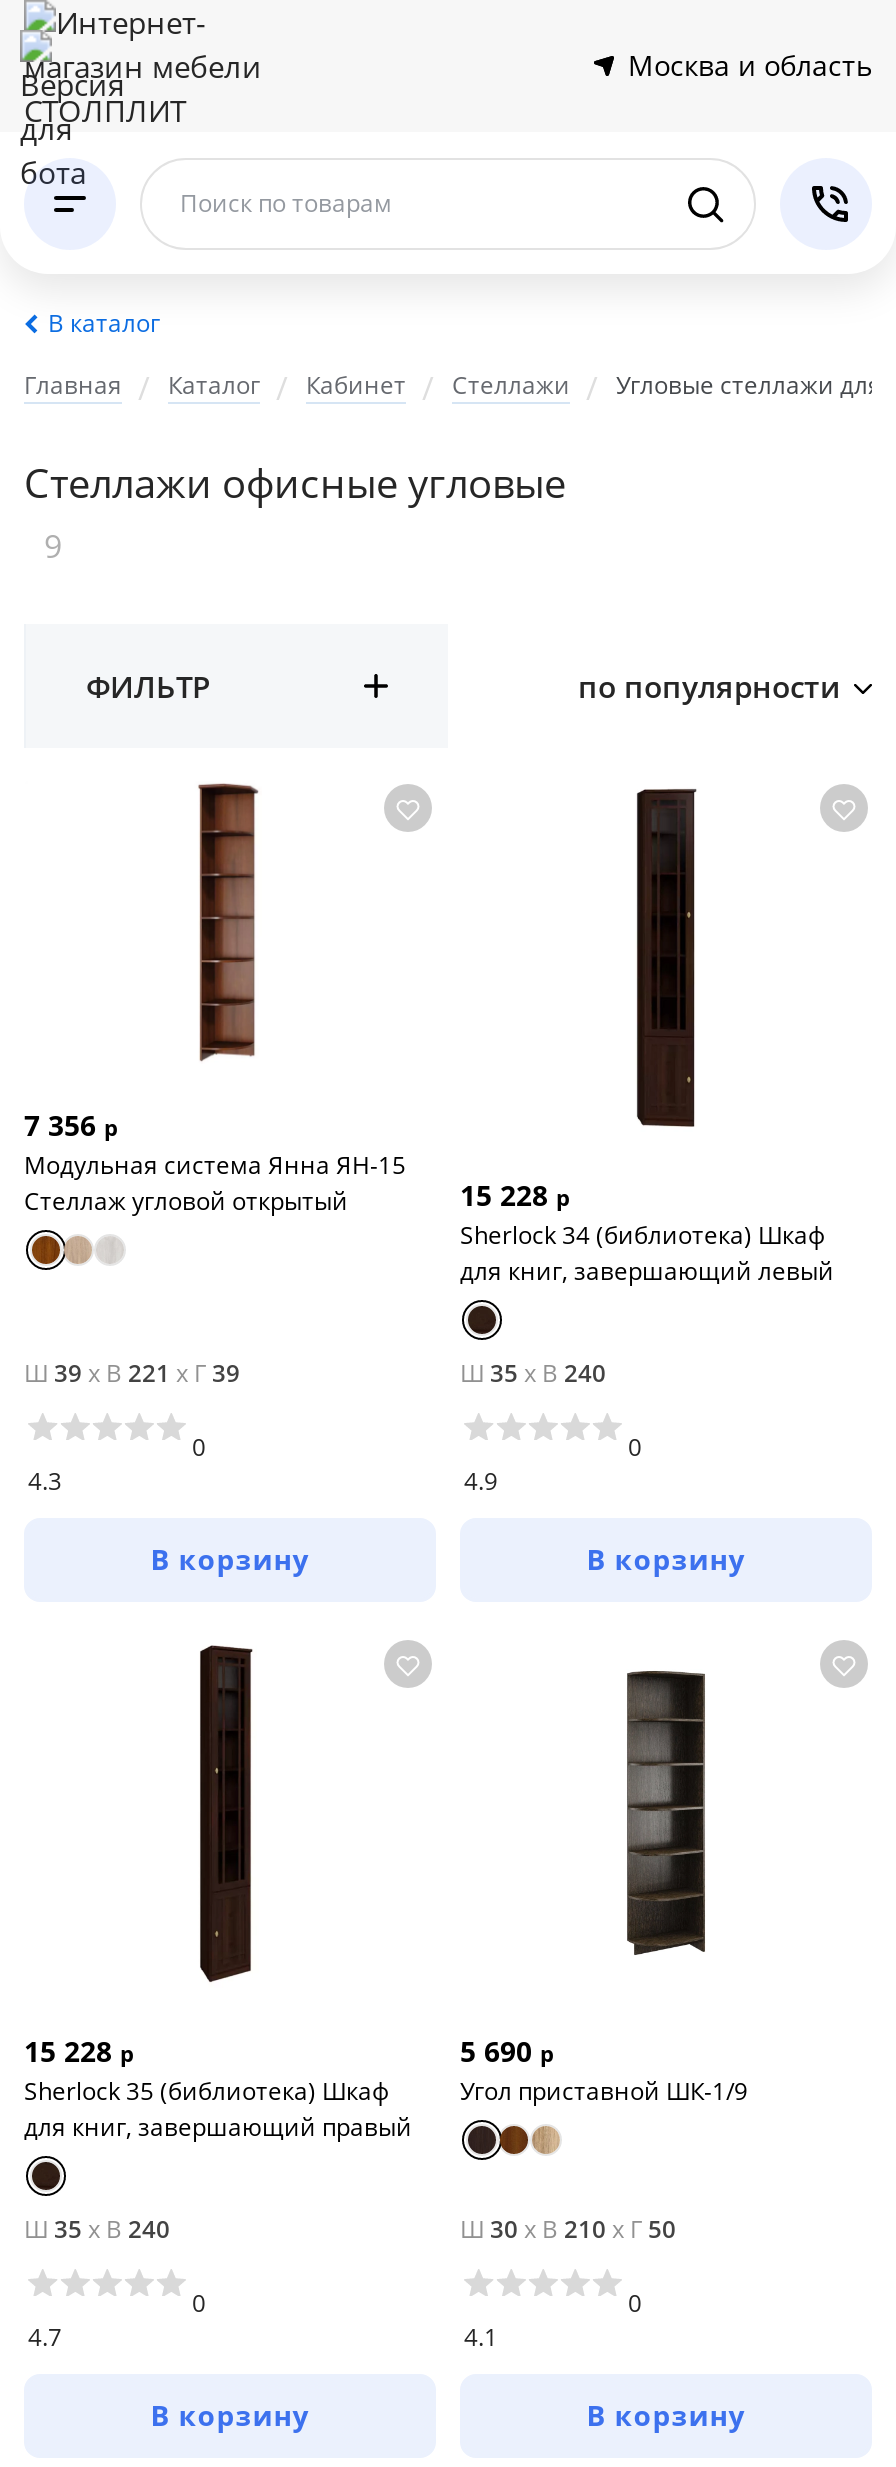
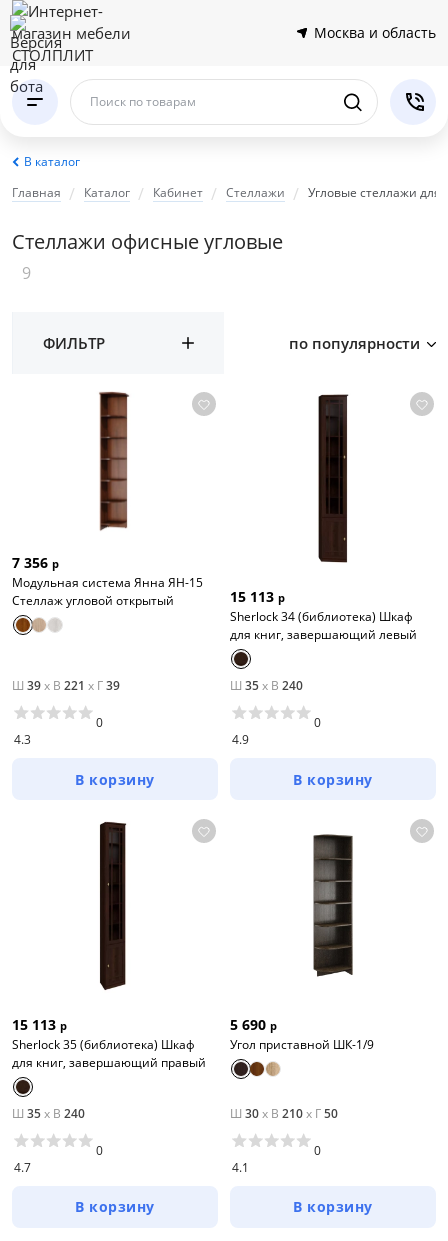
- 15 228 р
+ 15 113 р

- 15 228 р
+ 15 113 р
